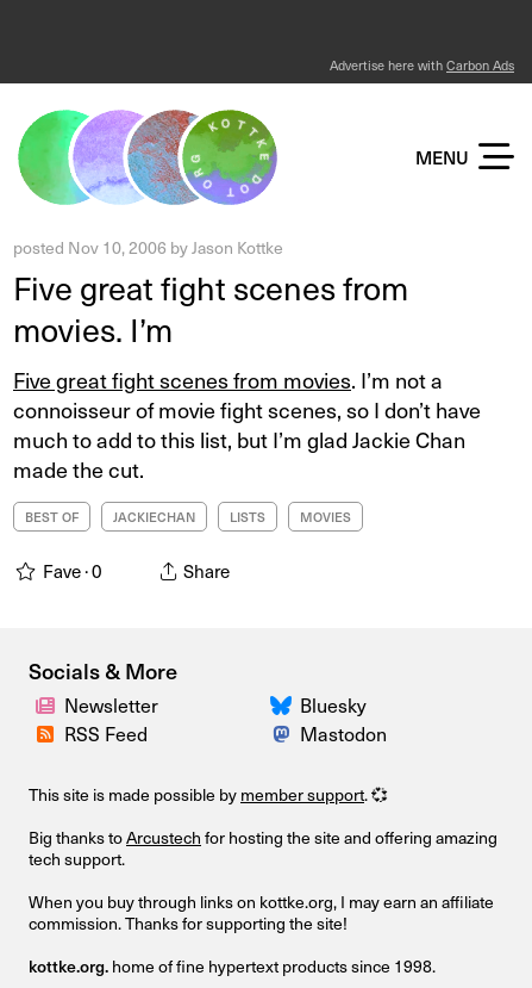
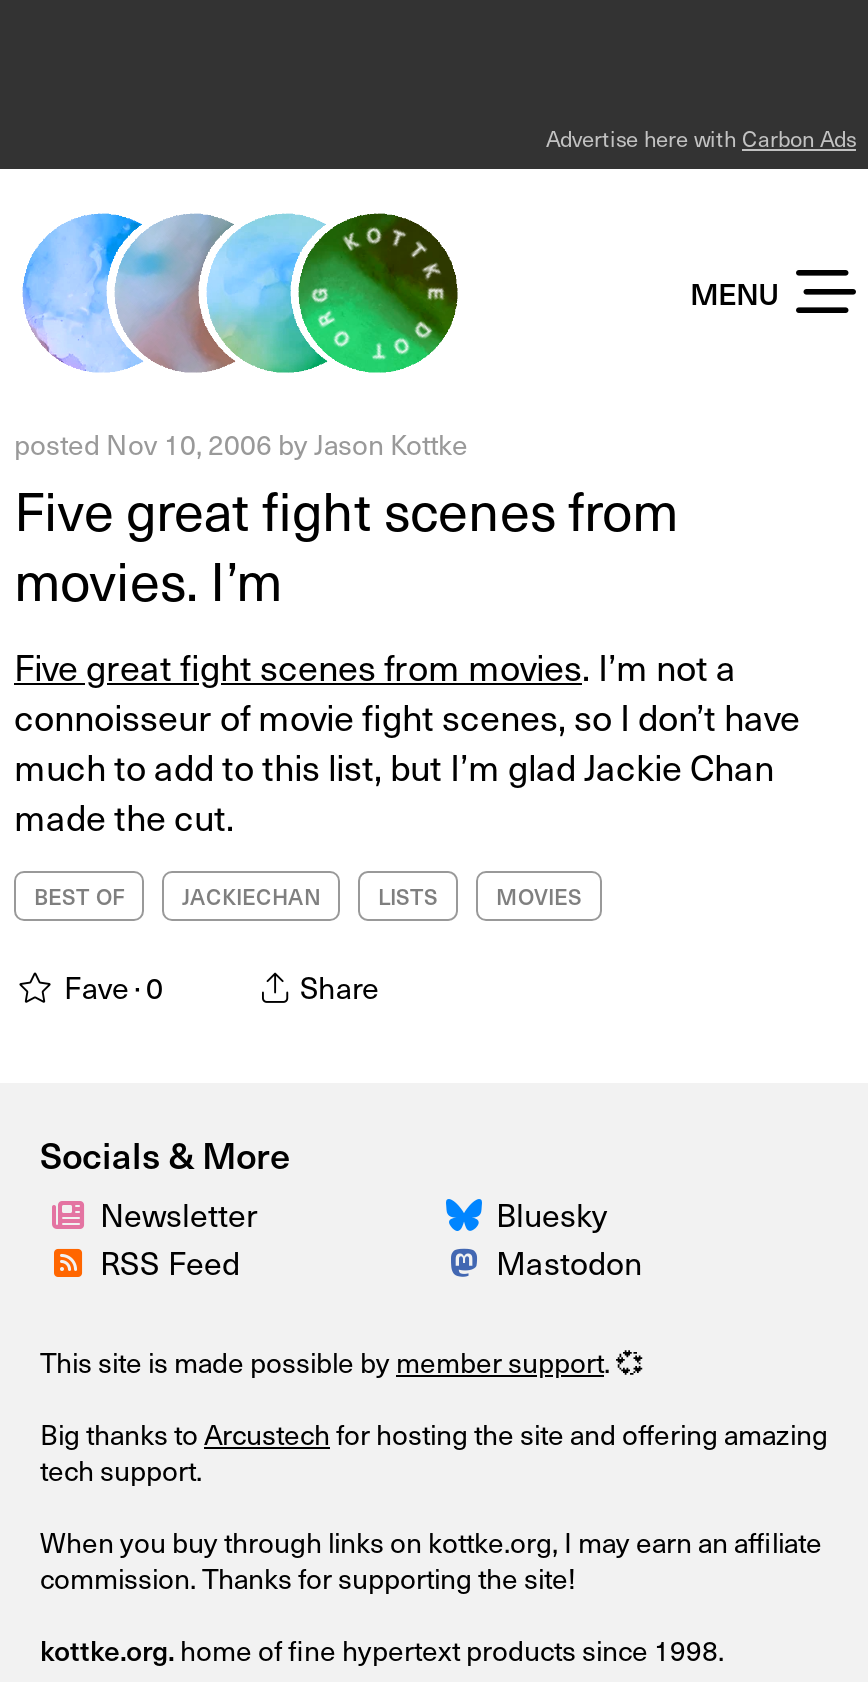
- [image]
+ [image]
